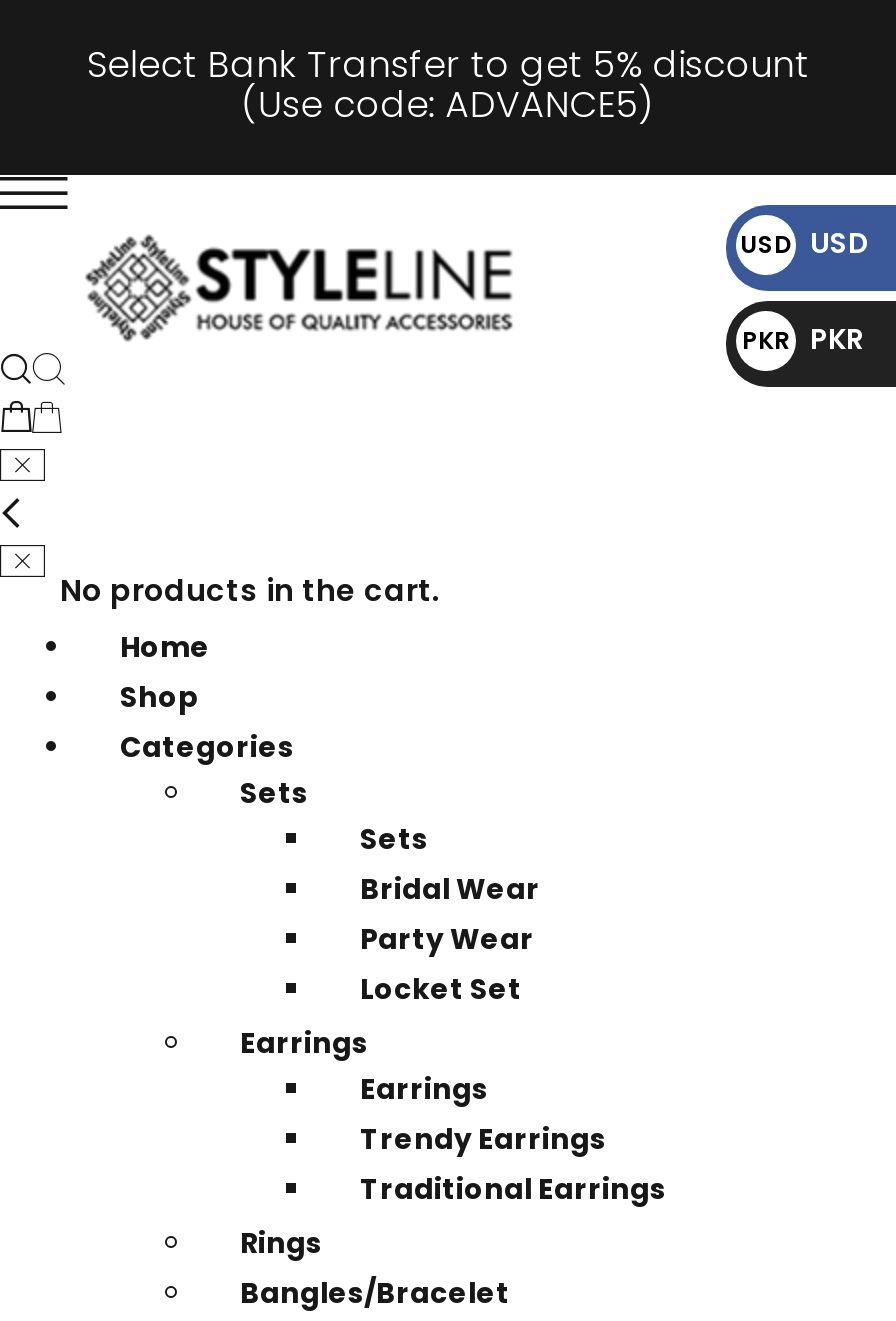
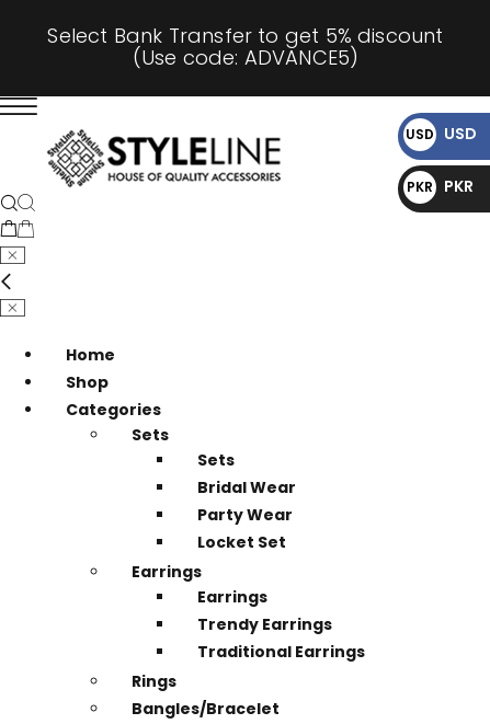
- No products in the cart.
